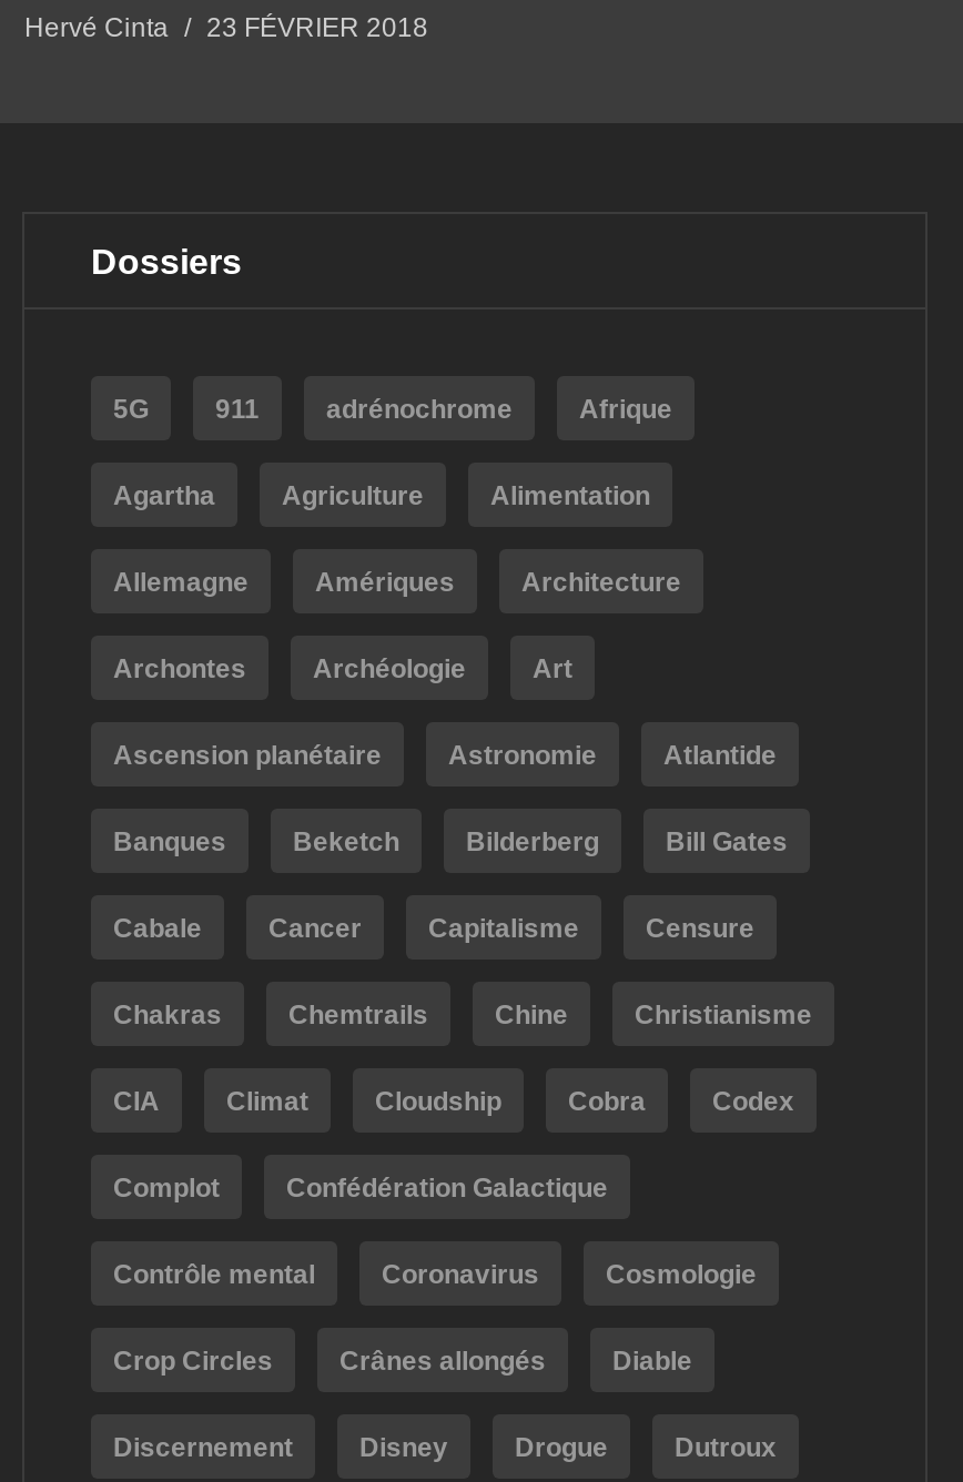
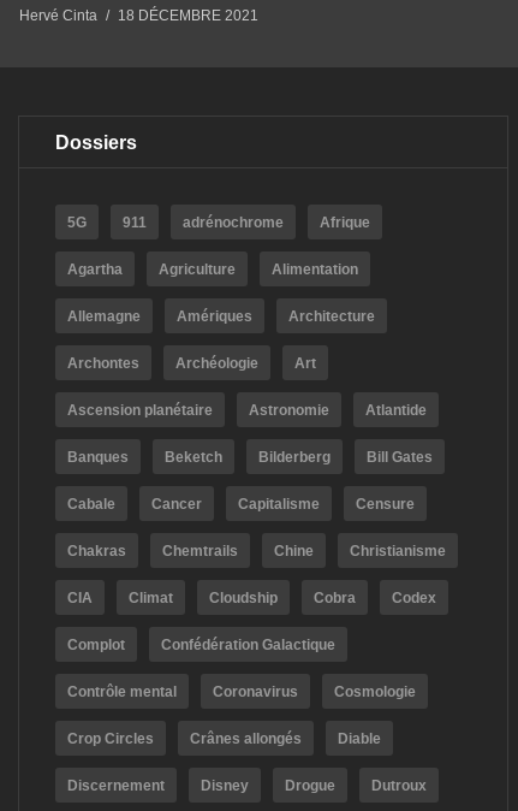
- Hervé Cinta 23 FÉVRIER 2018
+ Hervé Cinta 18 DÉCEMBRE 2021
